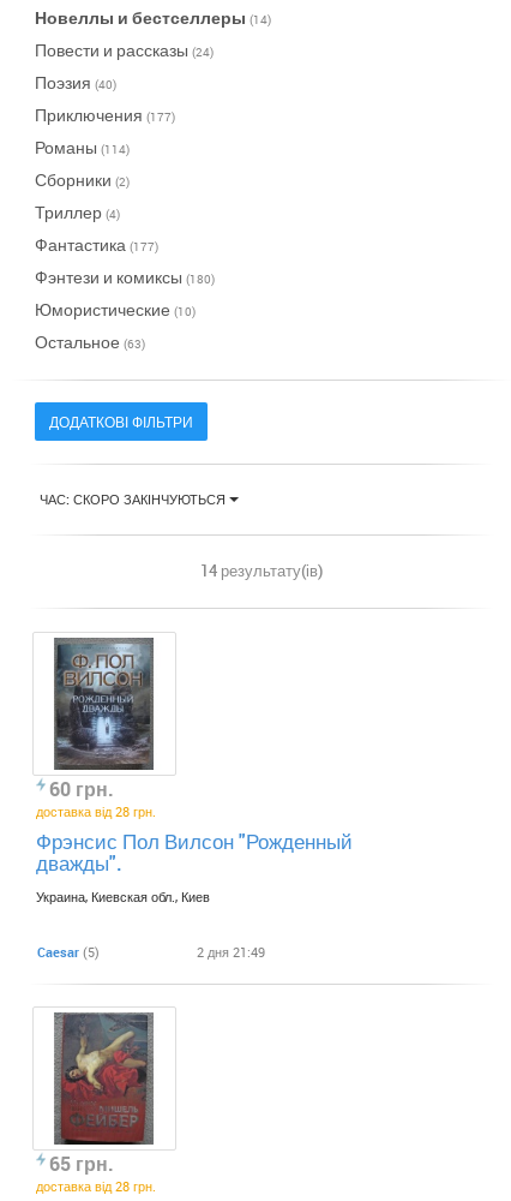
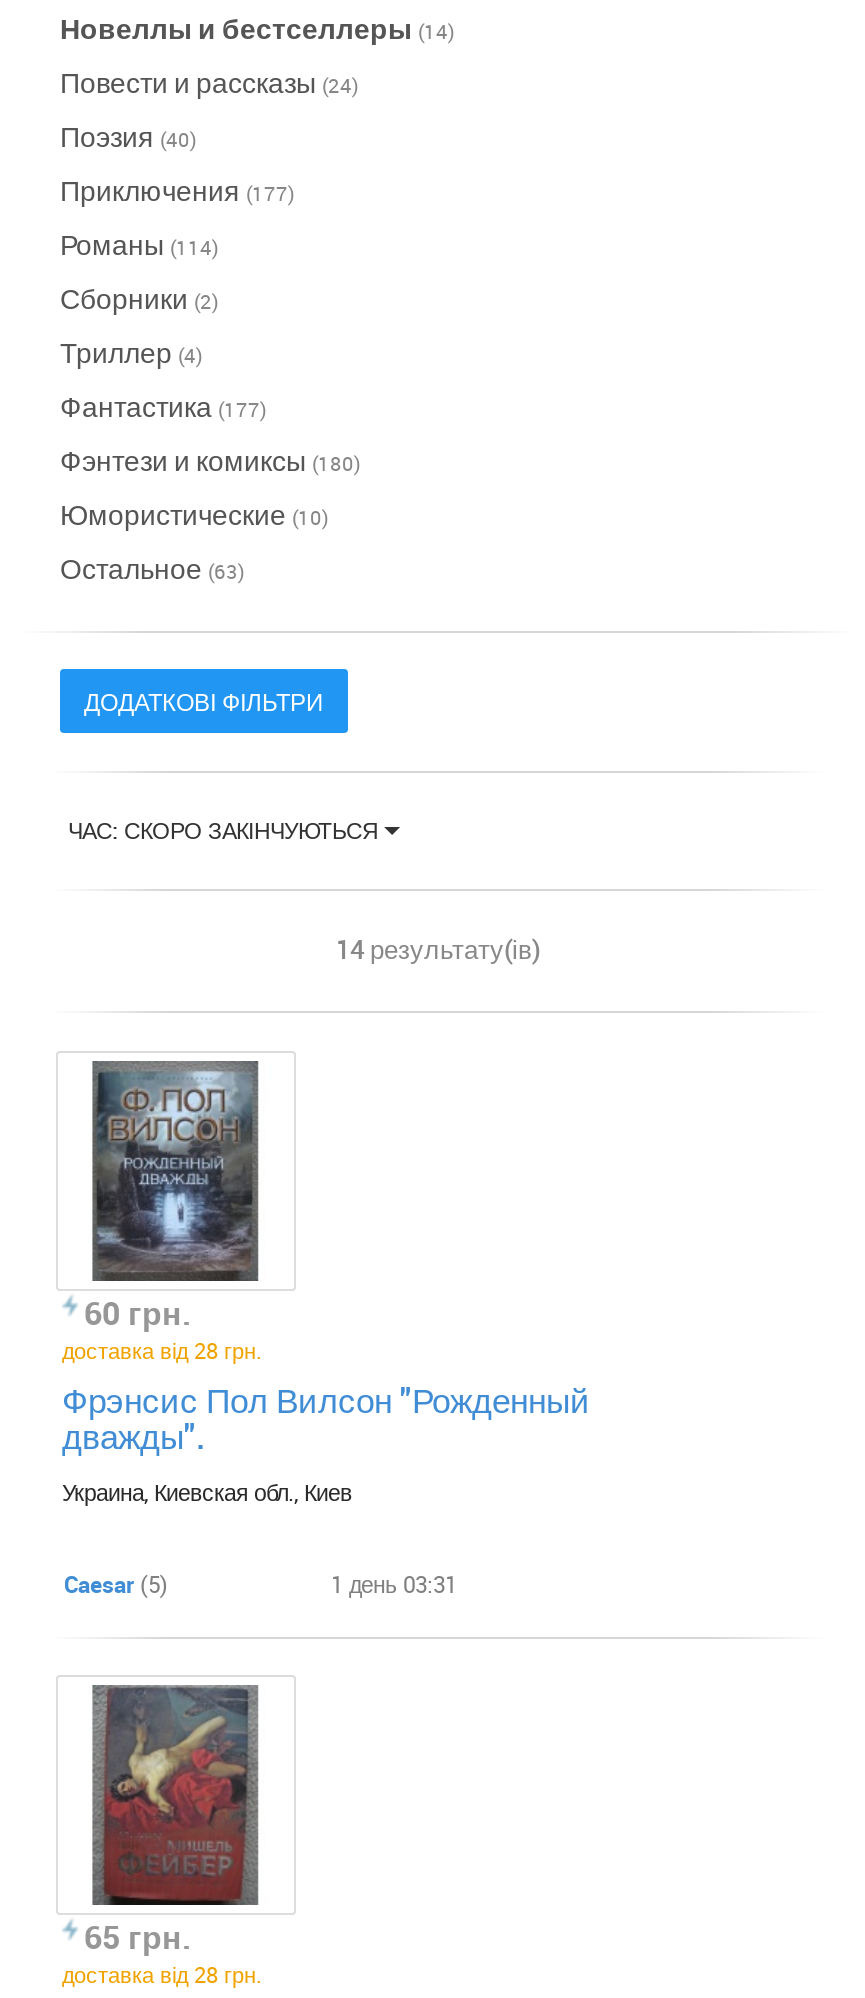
- 2 дня 21:49
+ 1 день 03:31
